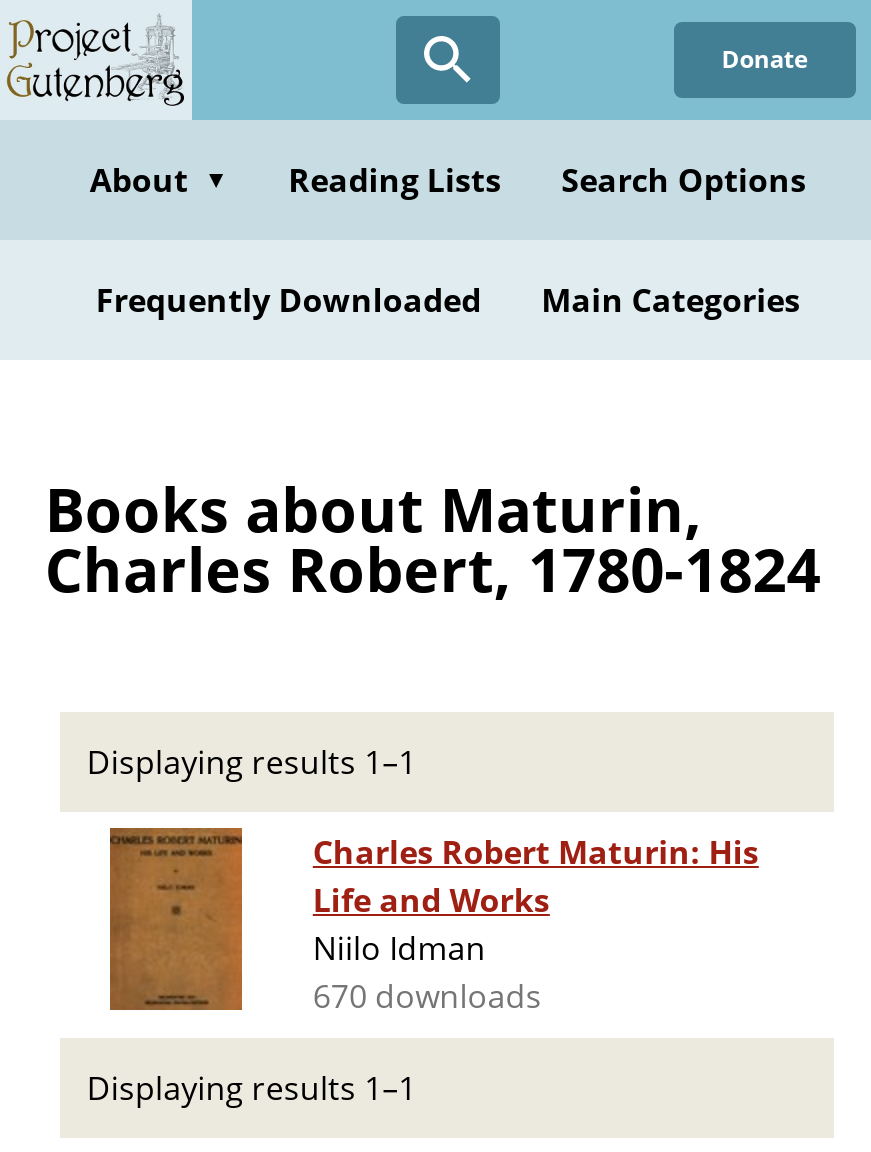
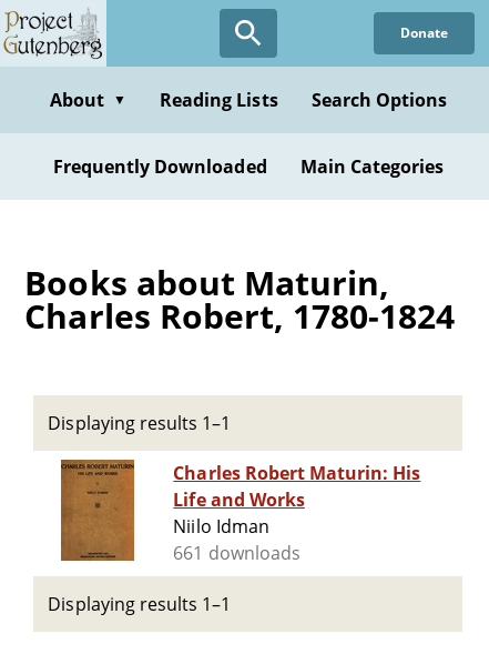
- 670 downloads
+ 661 downloads
